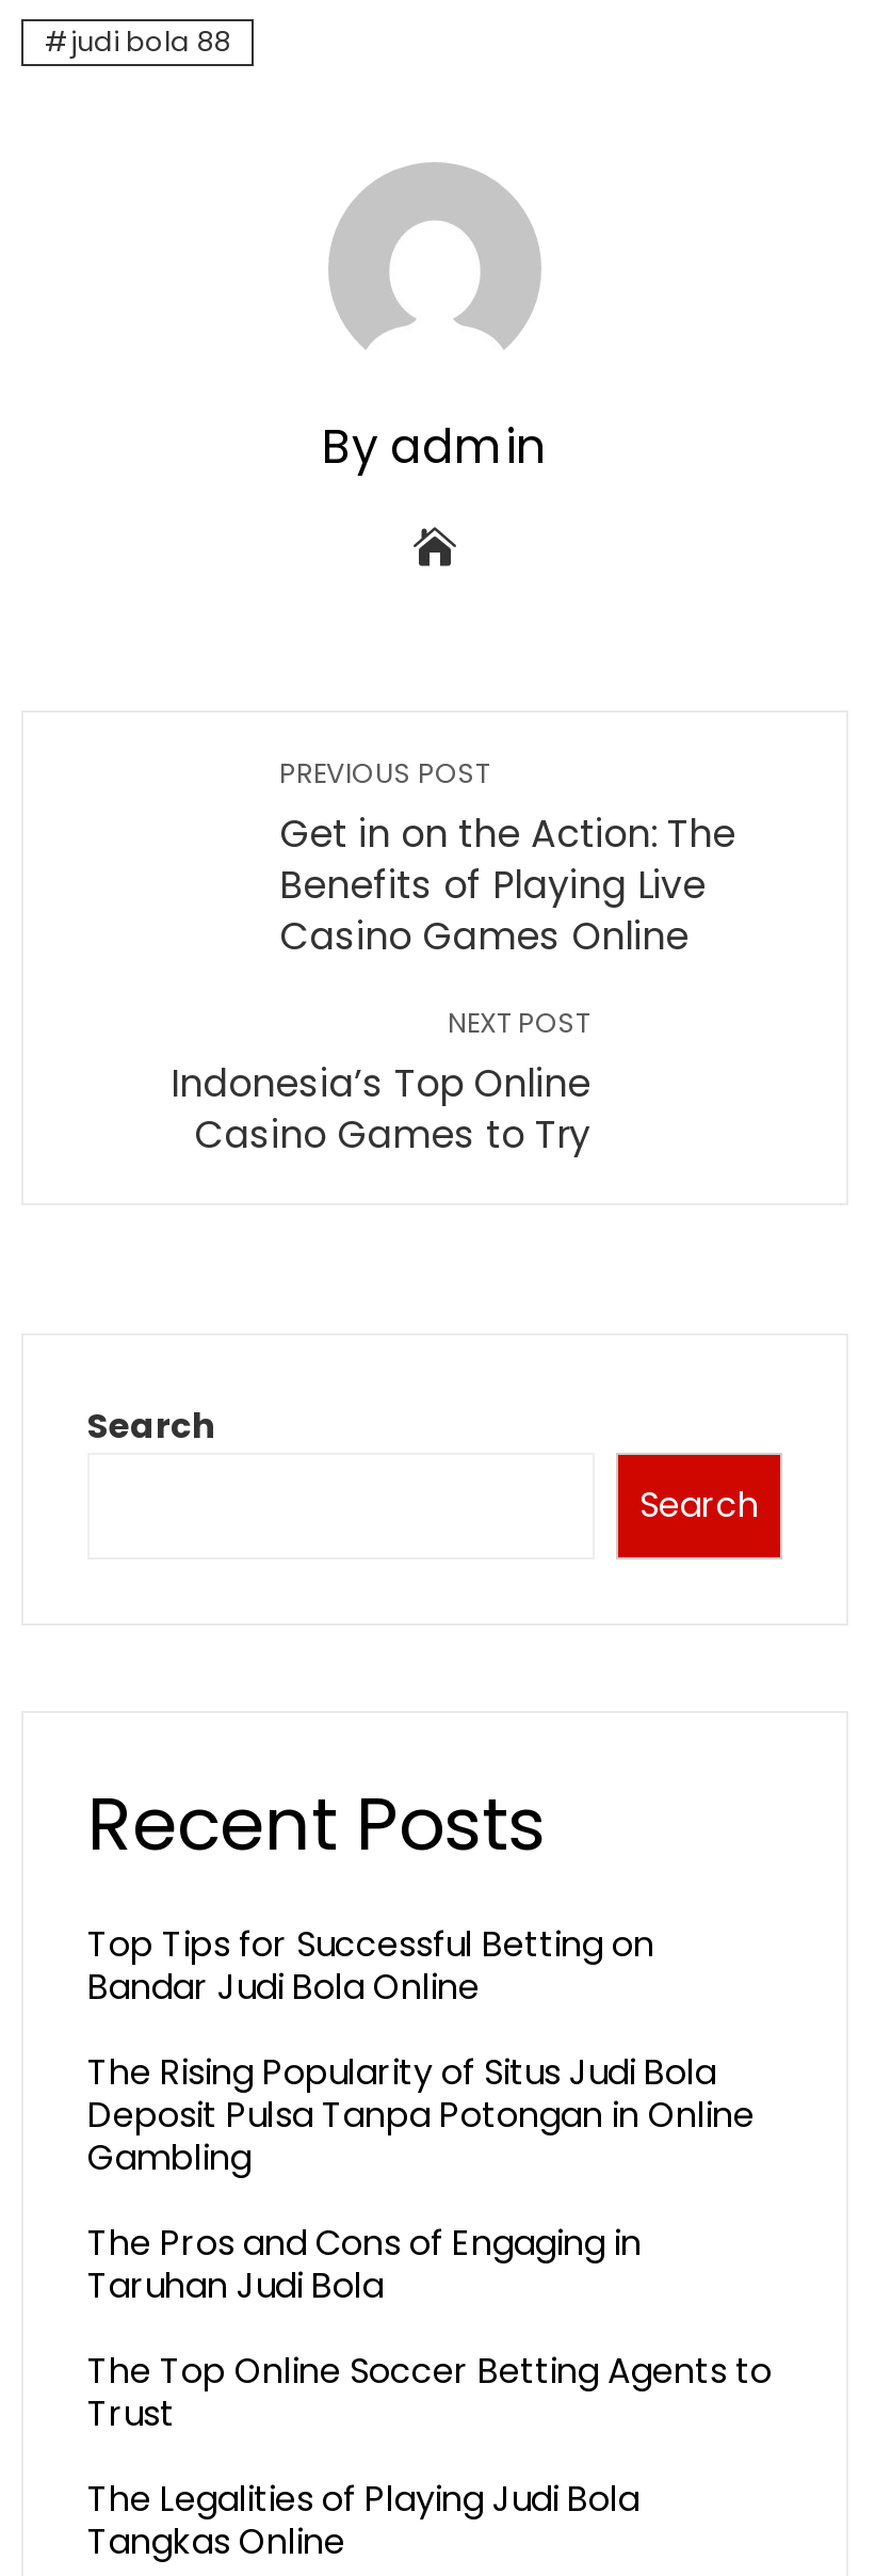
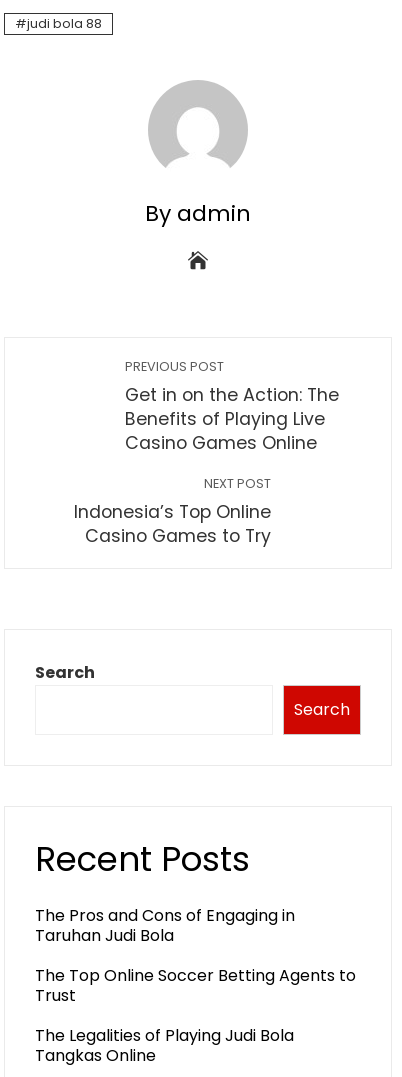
- Top Tips for Successful Betting on
- Bandar Judi Bola Online
- The Rising Popularity of Situs Judi Bola
- Deposit Pulsa Tanpa Potongan in Online
- Gambling
